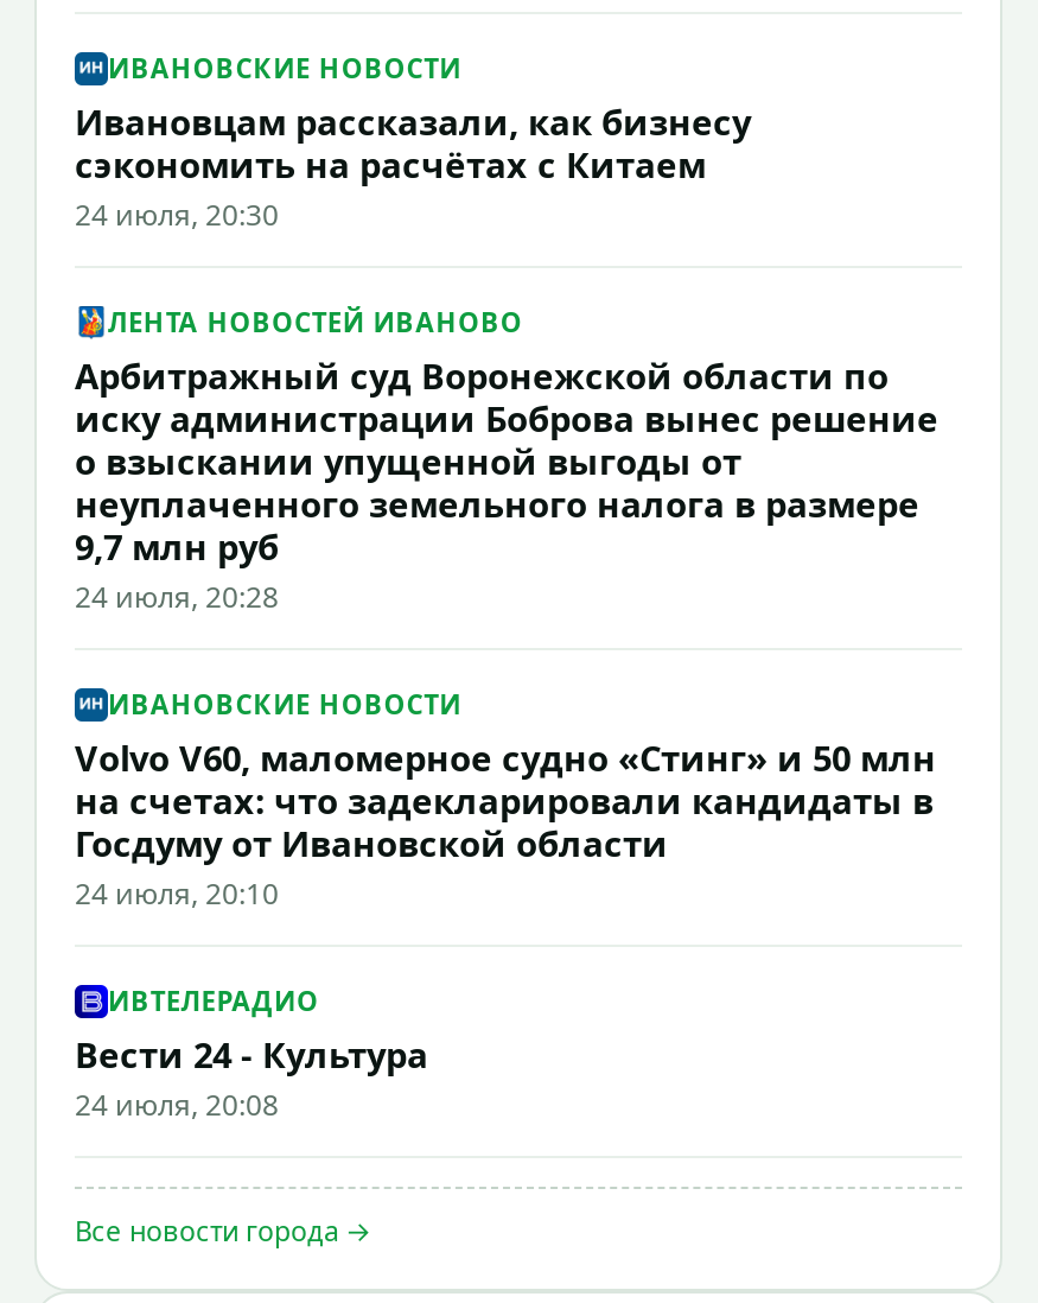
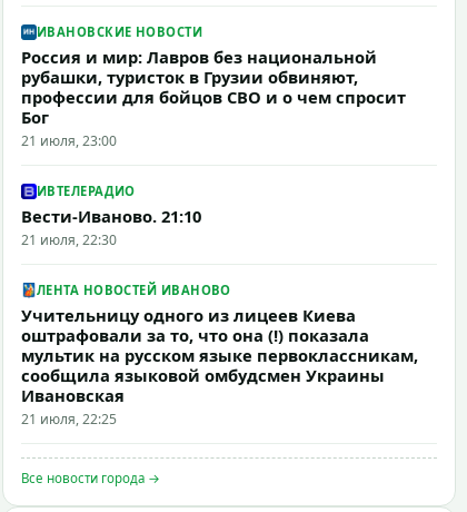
- Ивановцам рассказали, как бизнесу
- сэкономить на расчётах с Китаем
- 24 июля, 20:30
- Арбитражный суд Воронежской области по
- иску администрации Боброва вынес решение
- о взыскании упущенной выгоды от
- неуплаченного земельного налога в размере
- 9,7 млн руб
- 24 июля, 20:28
- ИВАНОВСКИЕ НОВОСТИ
- Volvo V60, маломерное судно «Стинг» и 50 млн
- на счетах: что задекларировали кандидаты в
- Госдуму от Ивановской области
- 24 июля, 20:10
+ Россия и мир: Лавров без национальной
+ рубашки, туристок в Грузии обвиняют,
+ профессии для бойцов СВО и о чем спросит
+ Бог
+ 21 июля, 23:00

moved down: ЛЕНТА НОВОСТЕЙ ИВАНОВО

moved up: ИВТЕЛЕРАДИО

- Вести 24 - Культура
- 24 июля, 20:08
+ Вести-Иваново. 21:10
+ 21 июля, 22:30
+ Учительницу одного из лицеев Киева
+ оштрафовали за то, что она (!) показала
+ мультик на русском языке первоклассникам,
+ сообщила языковой омбудсмен Украины
+ Ивановская
+ 21 июля, 22:25
